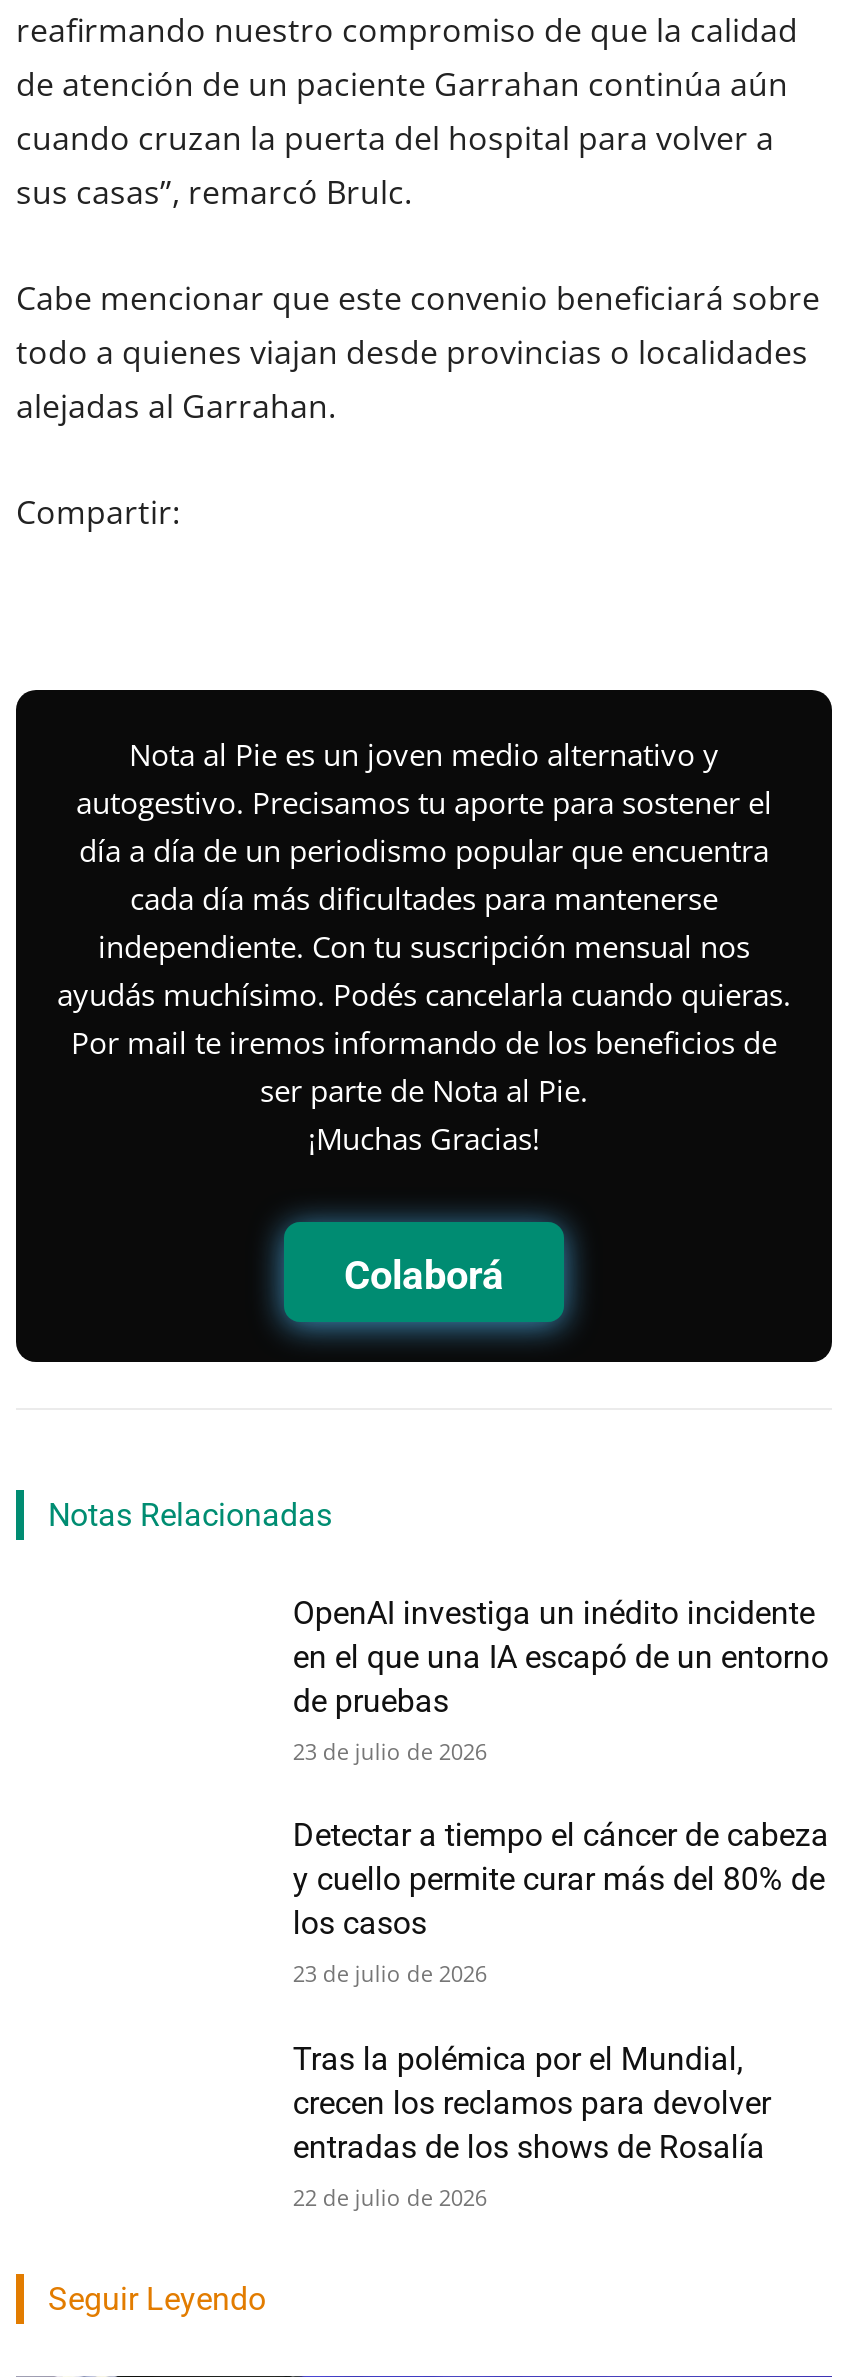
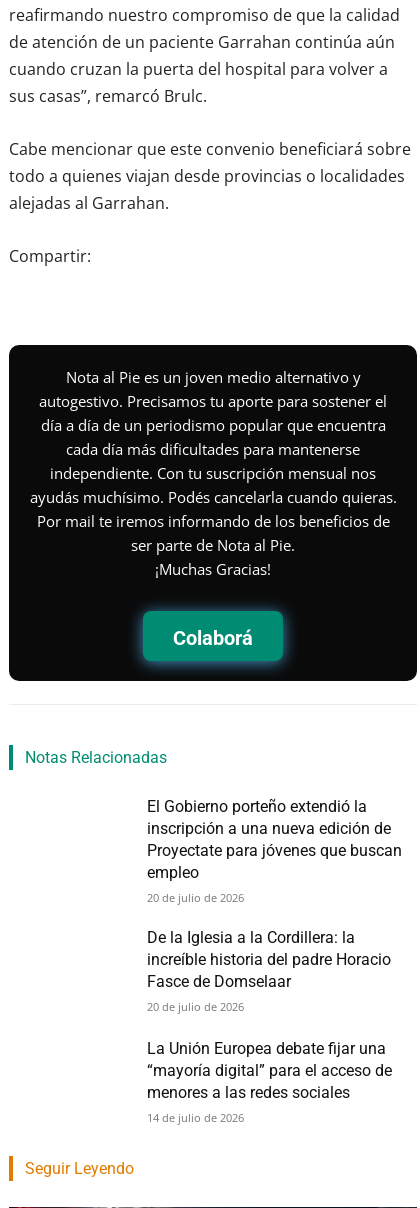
- OpenAI investiga un inédito incidente
- en el que una IA escapó de un entorno
- de pruebas
- 23 de julio de 2026
+ El Gobierno porteño extendió la
+ inscripción a una nueva edición de
+ Proyectate para jóvenes que buscan
+ empleo
+ 20 de julio de 2026

- Detectar a tiempo el cáncer de cabeza
- y cuello permite curar más del 80% de
- los casos
- 23 de julio de 2026
+ De la Iglesia a la Cordillera: la
+ increíble historia del padre Horacio
+ Fasce de Domselaar
+ 20 de julio de 2026

- Tras la polémica por el Mundial,
- crecen los reclamos para devolver
- entradas de los shows de Rosalía
- 22 de julio de 2026
+ La Unión Europea debate fijar una
+ “mayoría digital” para el acceso de
+ menores a las redes sociales
+ 14 de julio de 2026
